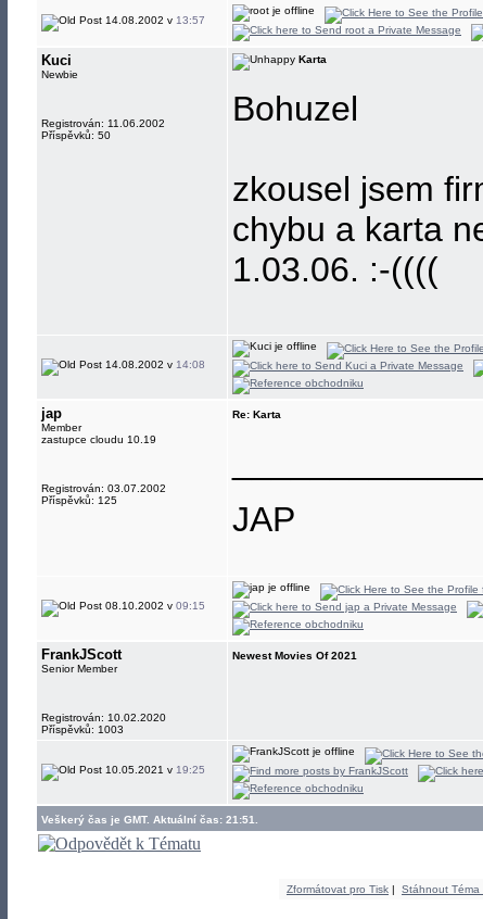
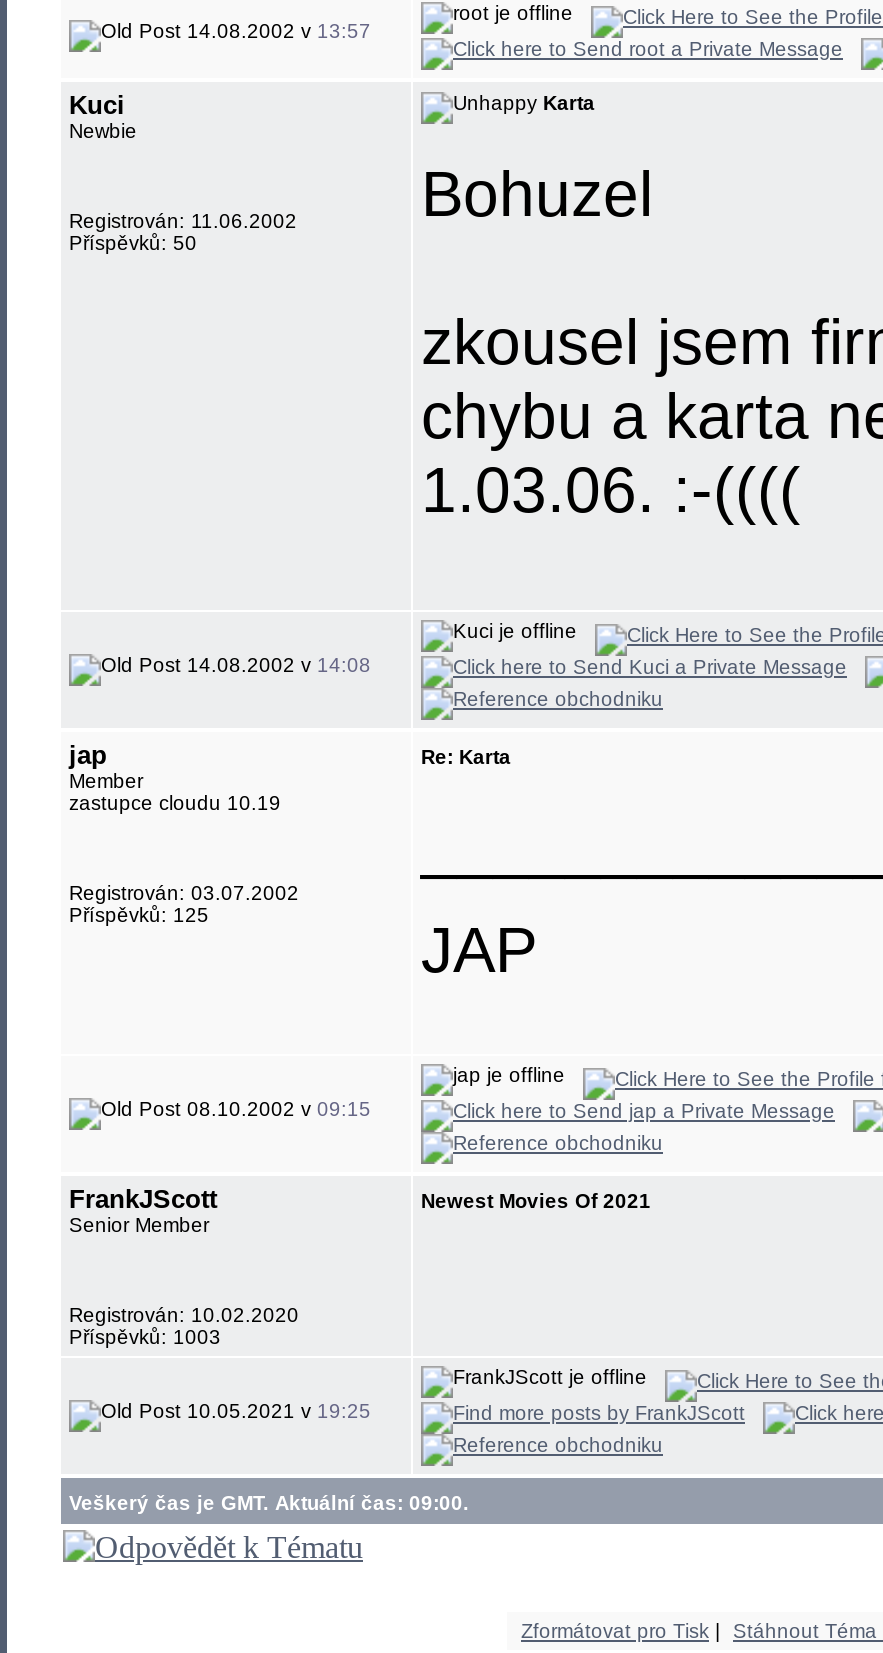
- Veškerý čas je GMT. Aktuální čas: 21:51.
+ Veškerý čas je GMT. Aktuální čas: 09:00.
